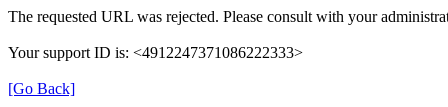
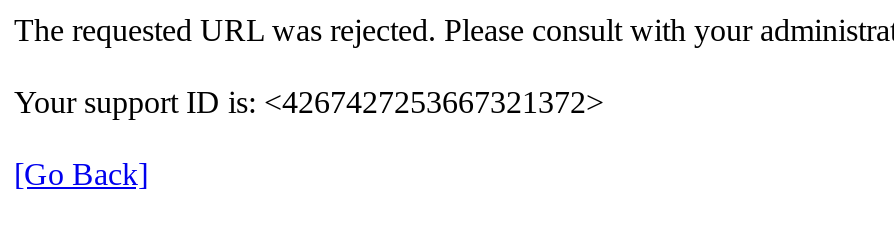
- Your support ID is: <4912247371086222333>
+ Your support ID is: <4267427253667321372>
